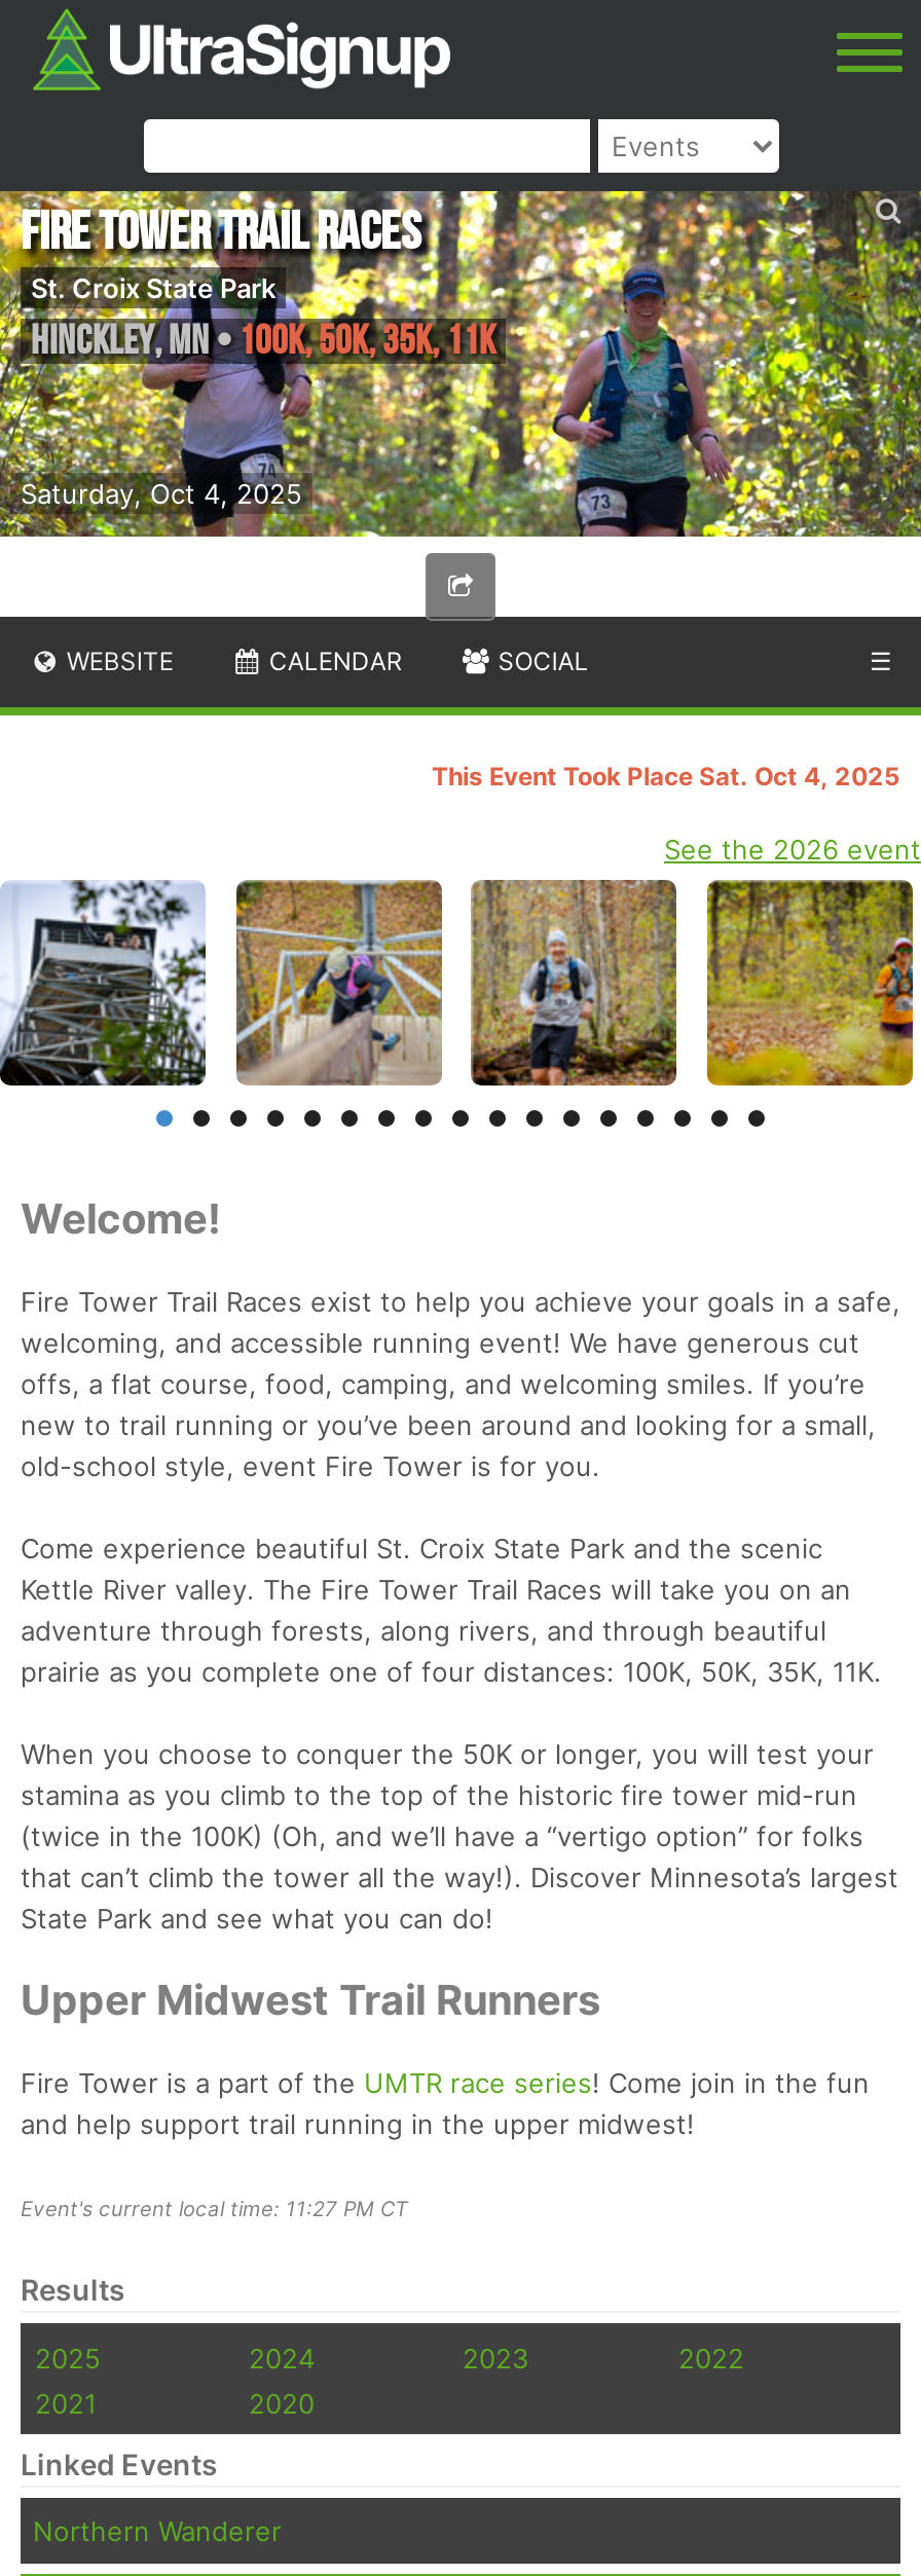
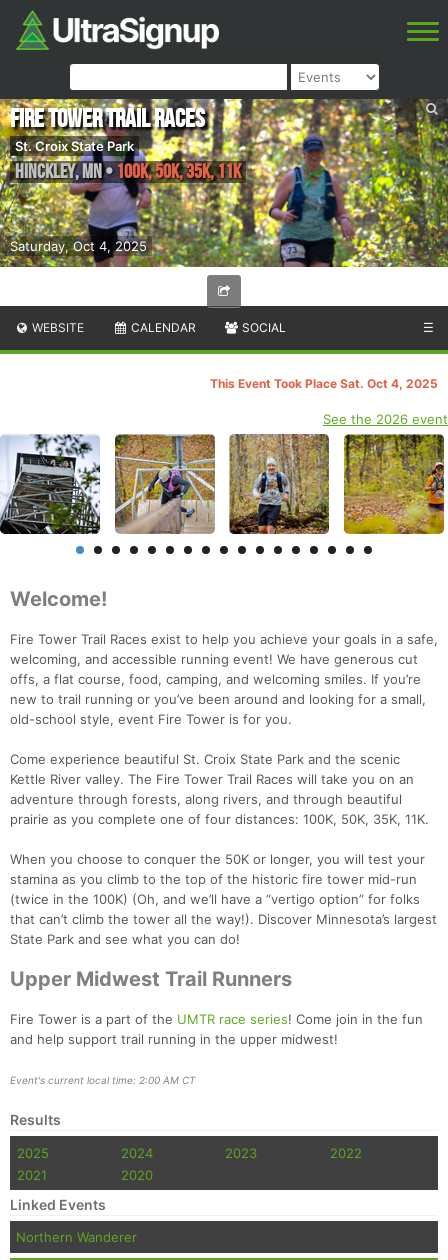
- Event's current local time: 11:27 PM CT
+ Event's current local time: 2:00 AM CT
